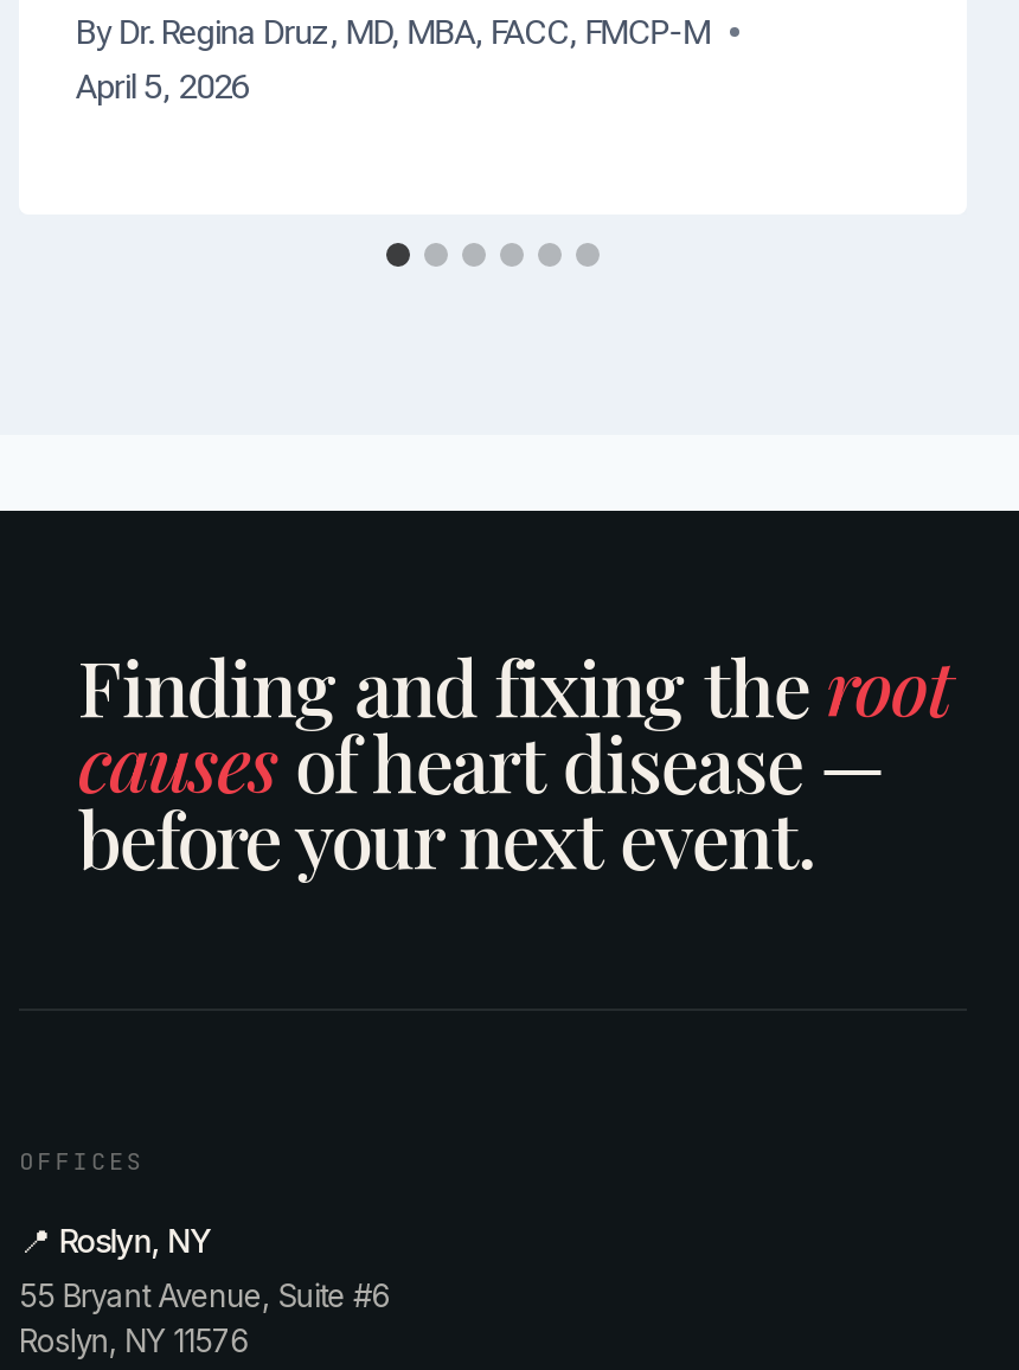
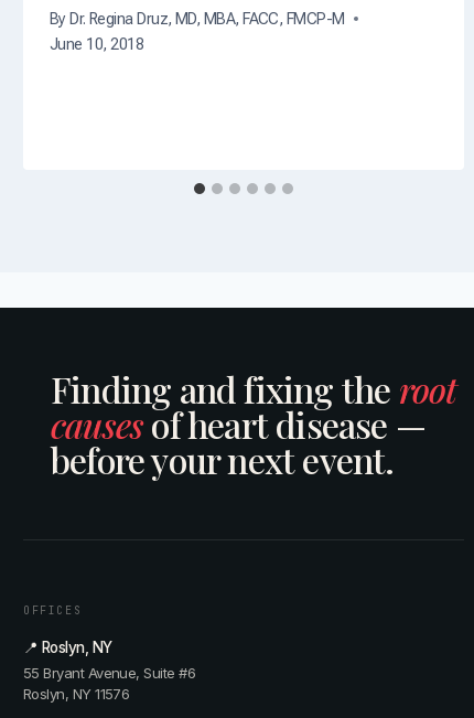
- April 5, 2026
+ June 10, 2018
